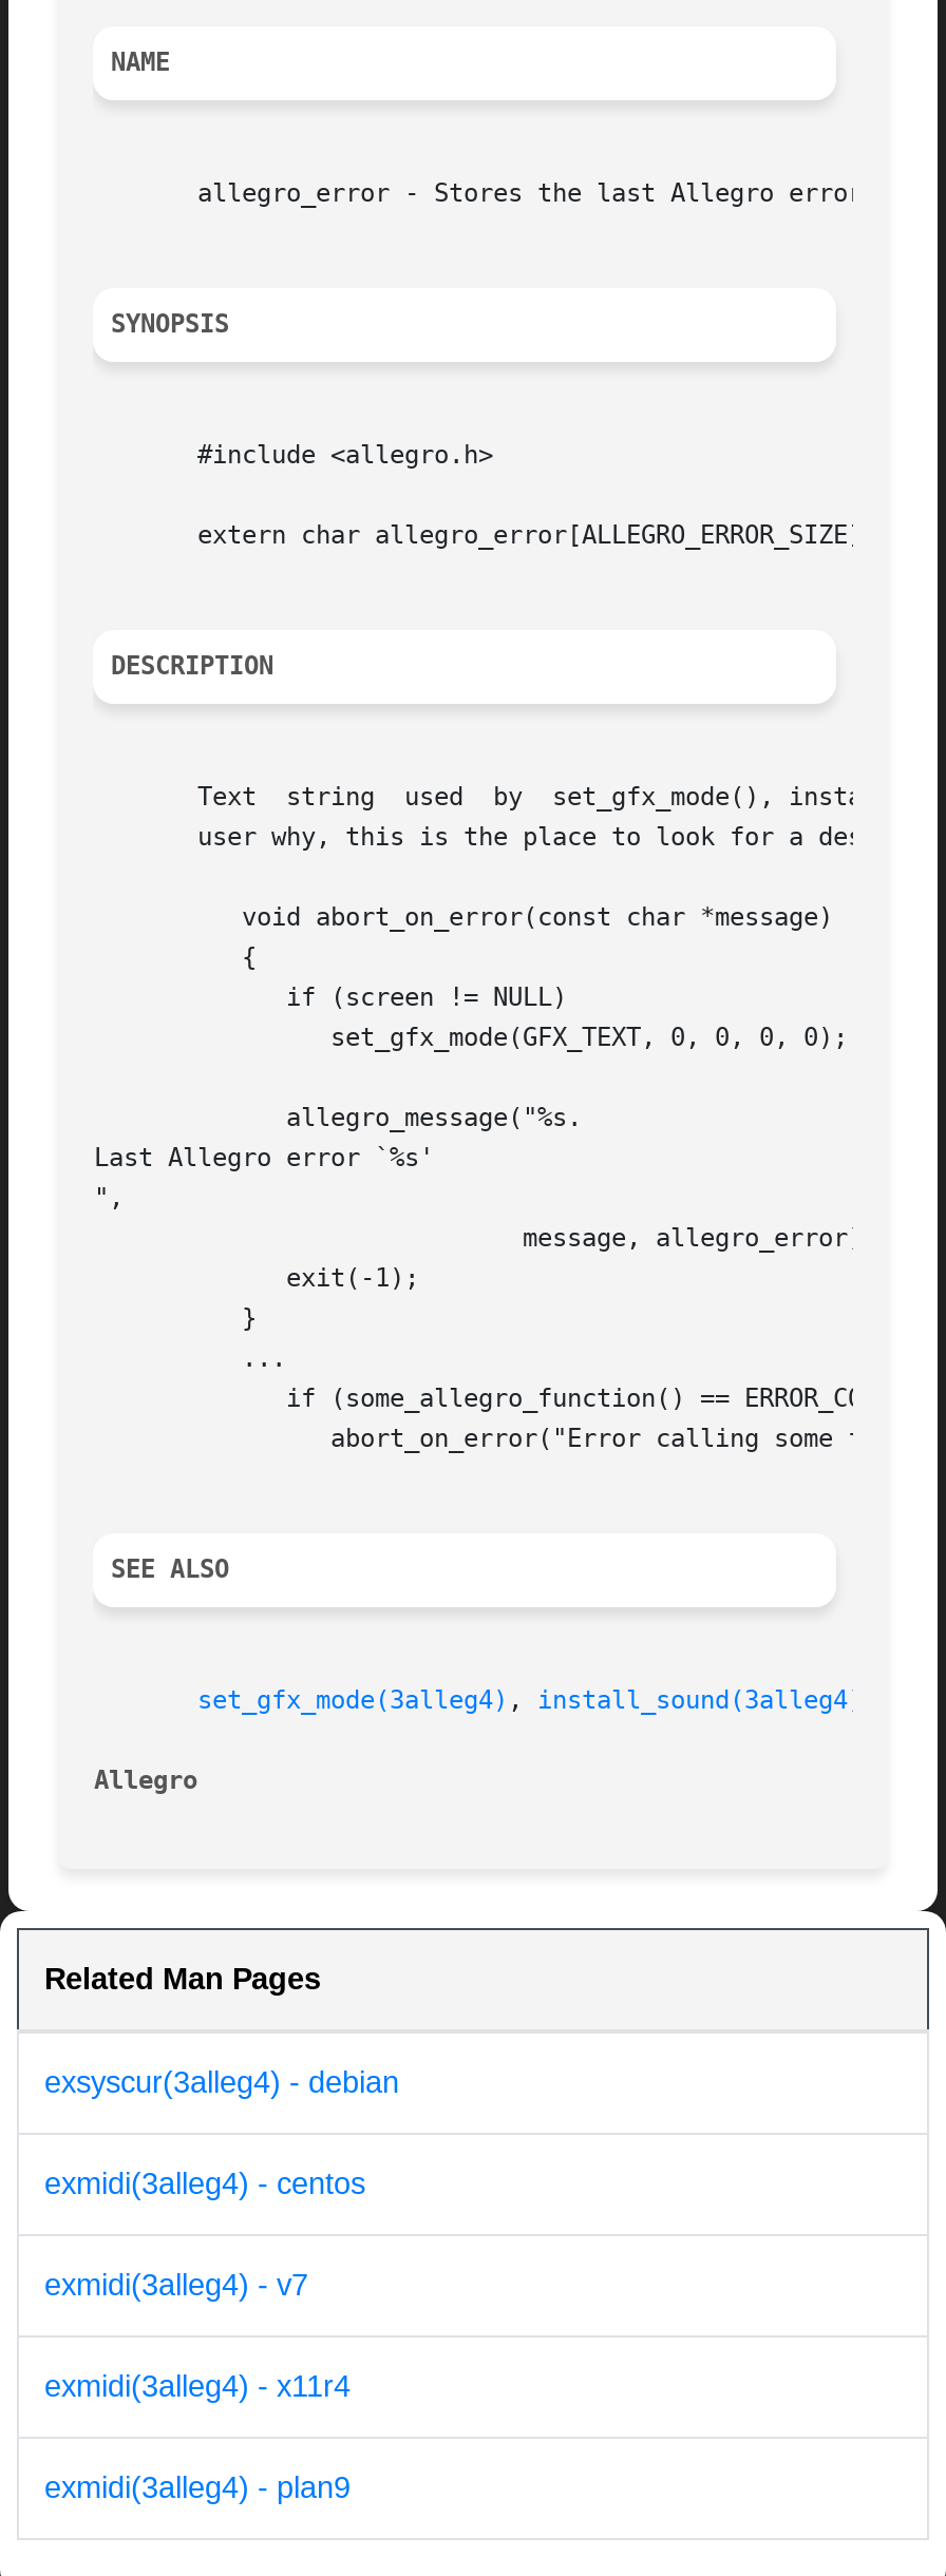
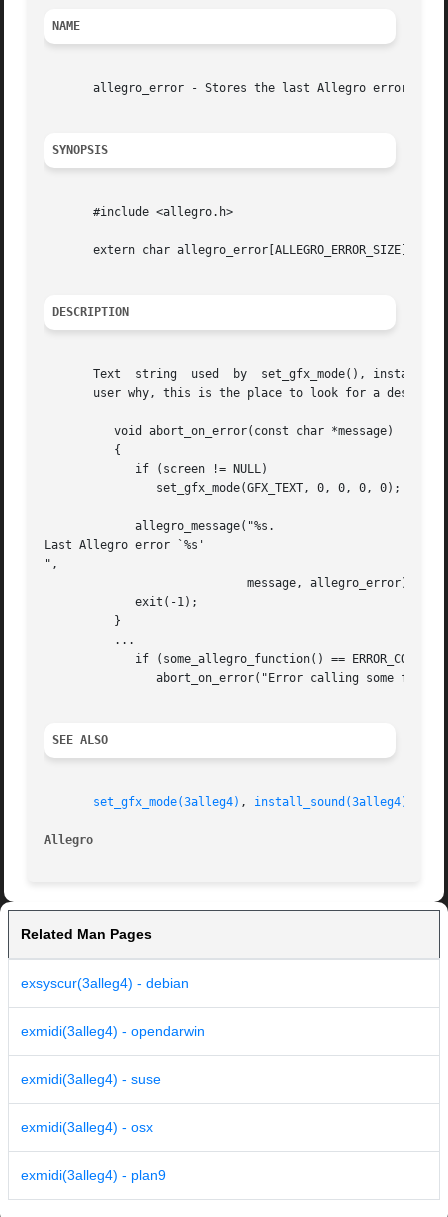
- exmidi(3alleg4) - centos
+ exmidi(3alleg4) - opendarwin

- exmidi(3alleg4) - v7
+ exmidi(3alleg4) - suse

- exmidi(3alleg4) - x11r4
+ exmidi(3alleg4) - osx
